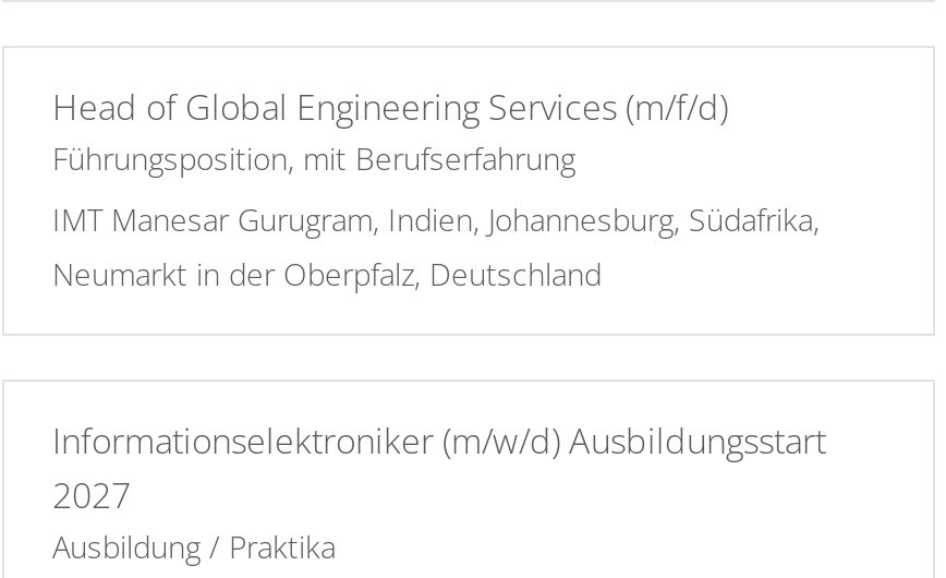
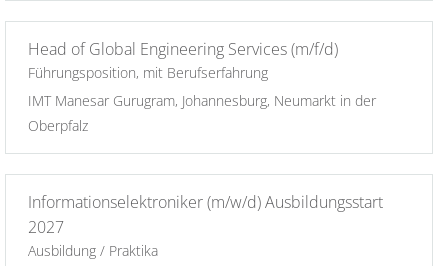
- IMT Manesar Gurugram, Indien, Johannesburg, Südafrika,
- Neumarkt in der Oberpfalz, Deutschland
+ IMT Manesar Gurugram, Johannesburg, Neumarkt in der
+ Oberpfalz
